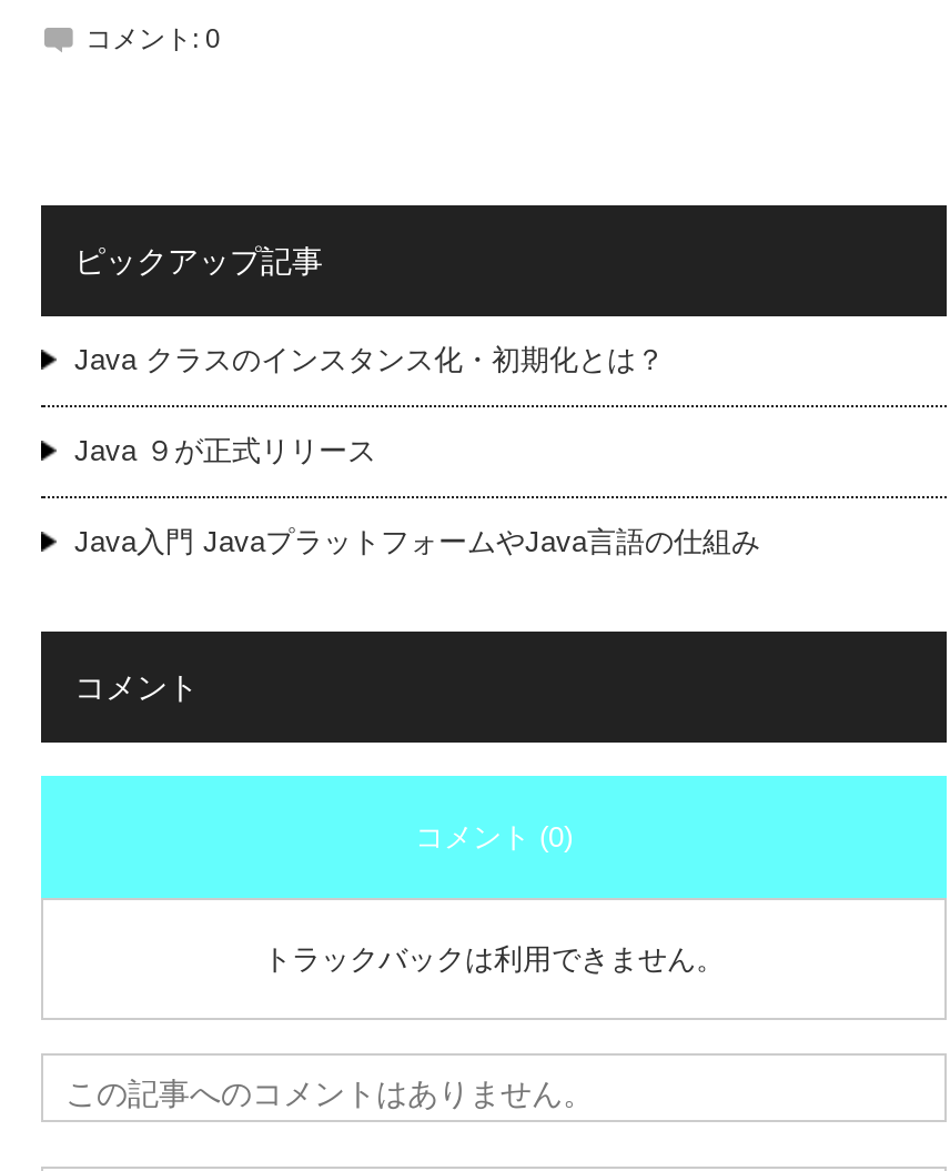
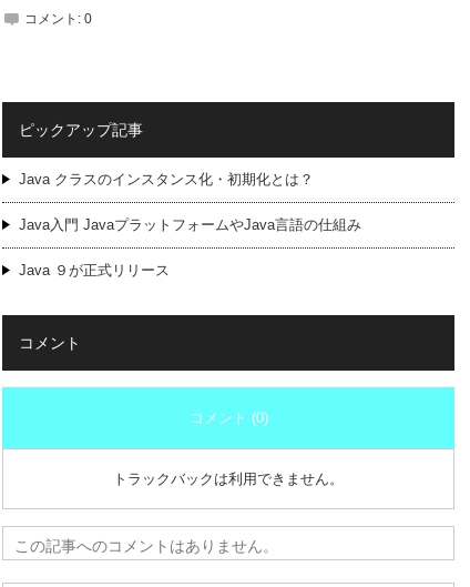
moved down: Java ９が正式リリース

moved up: Java入門 JavaプラットフォームやJava言語の仕組み
